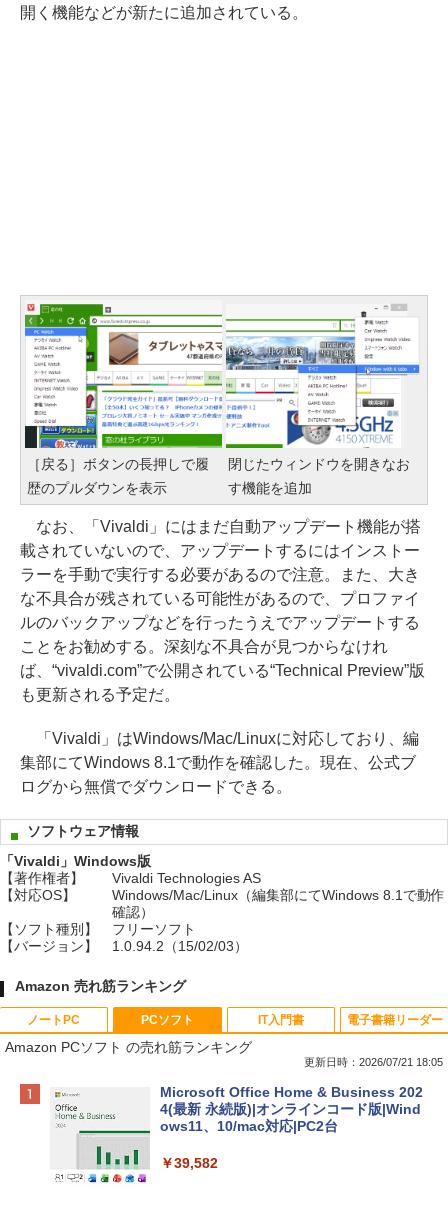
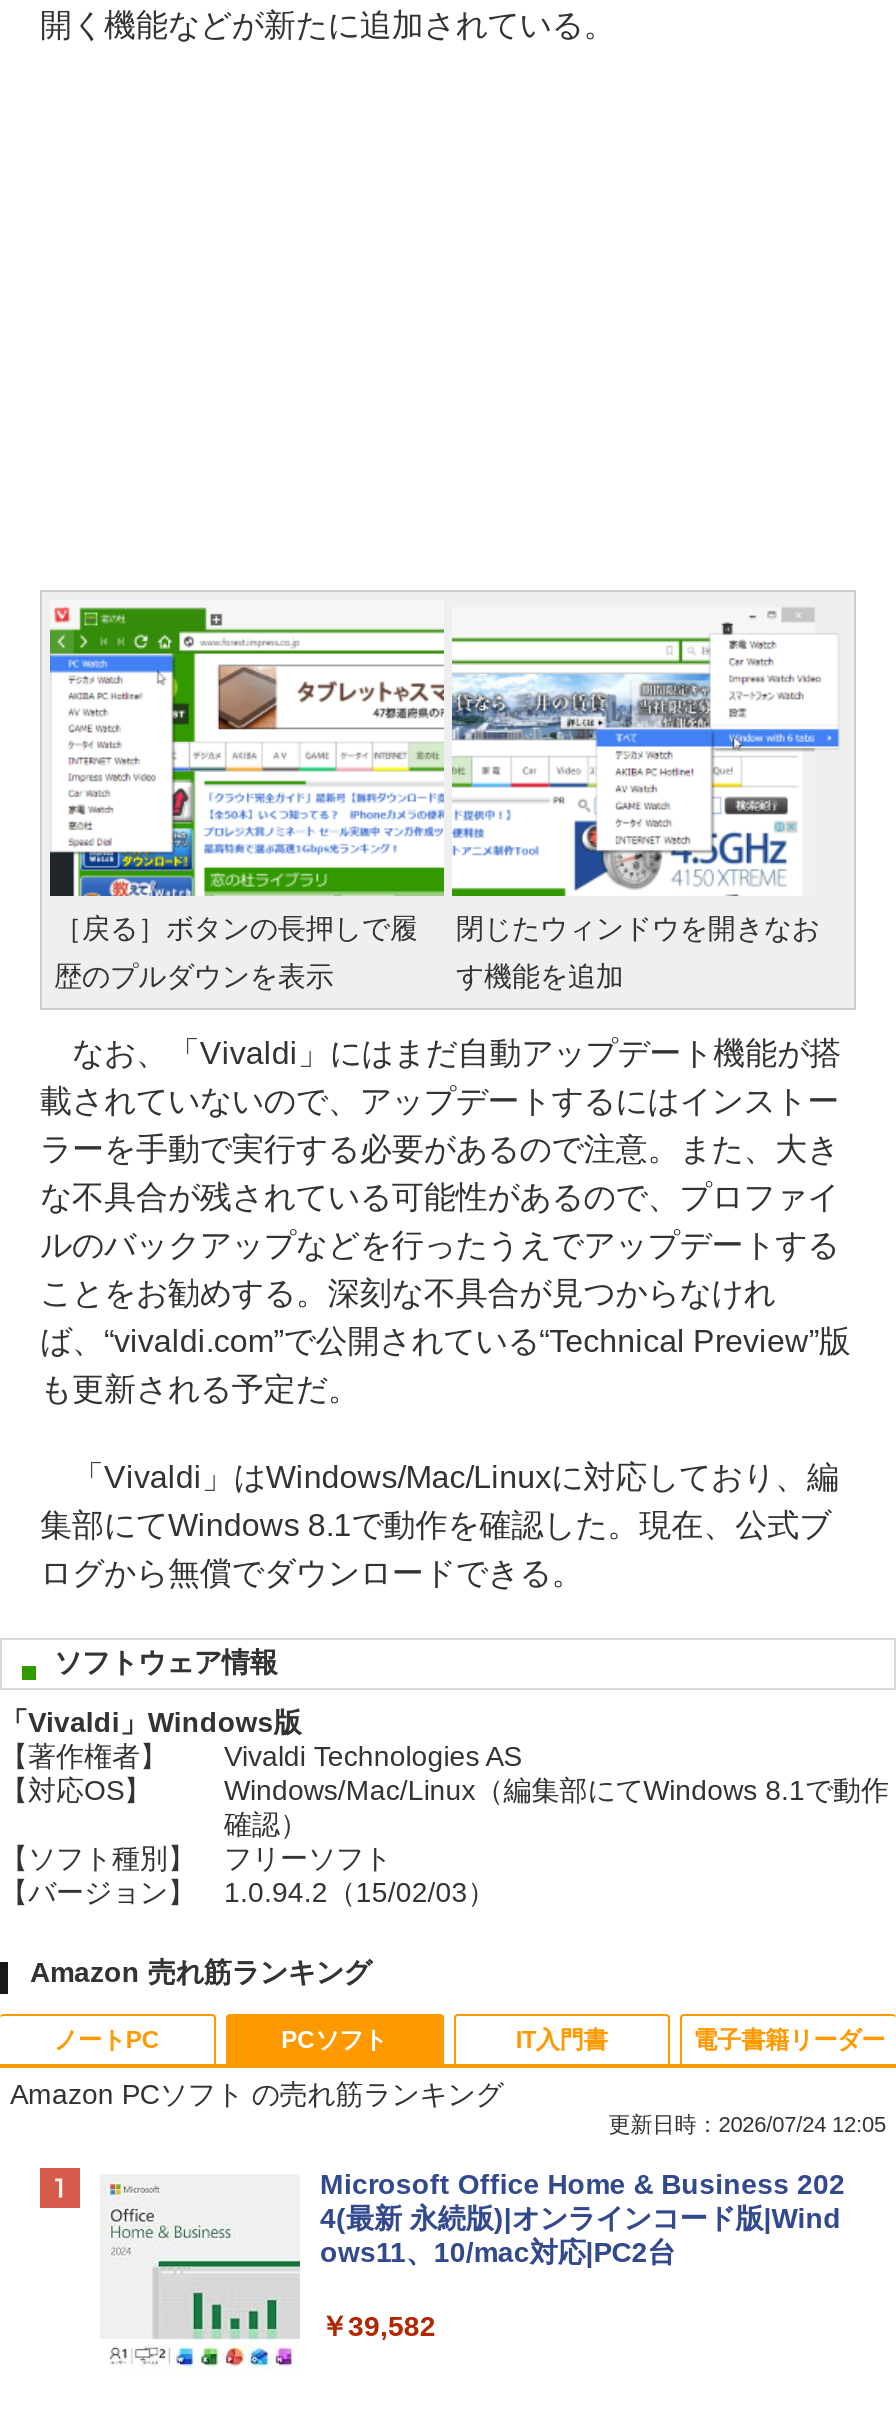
- 更新日時：2026/07/21 18:05
+ 更新日時：2026/07/24 12:05
